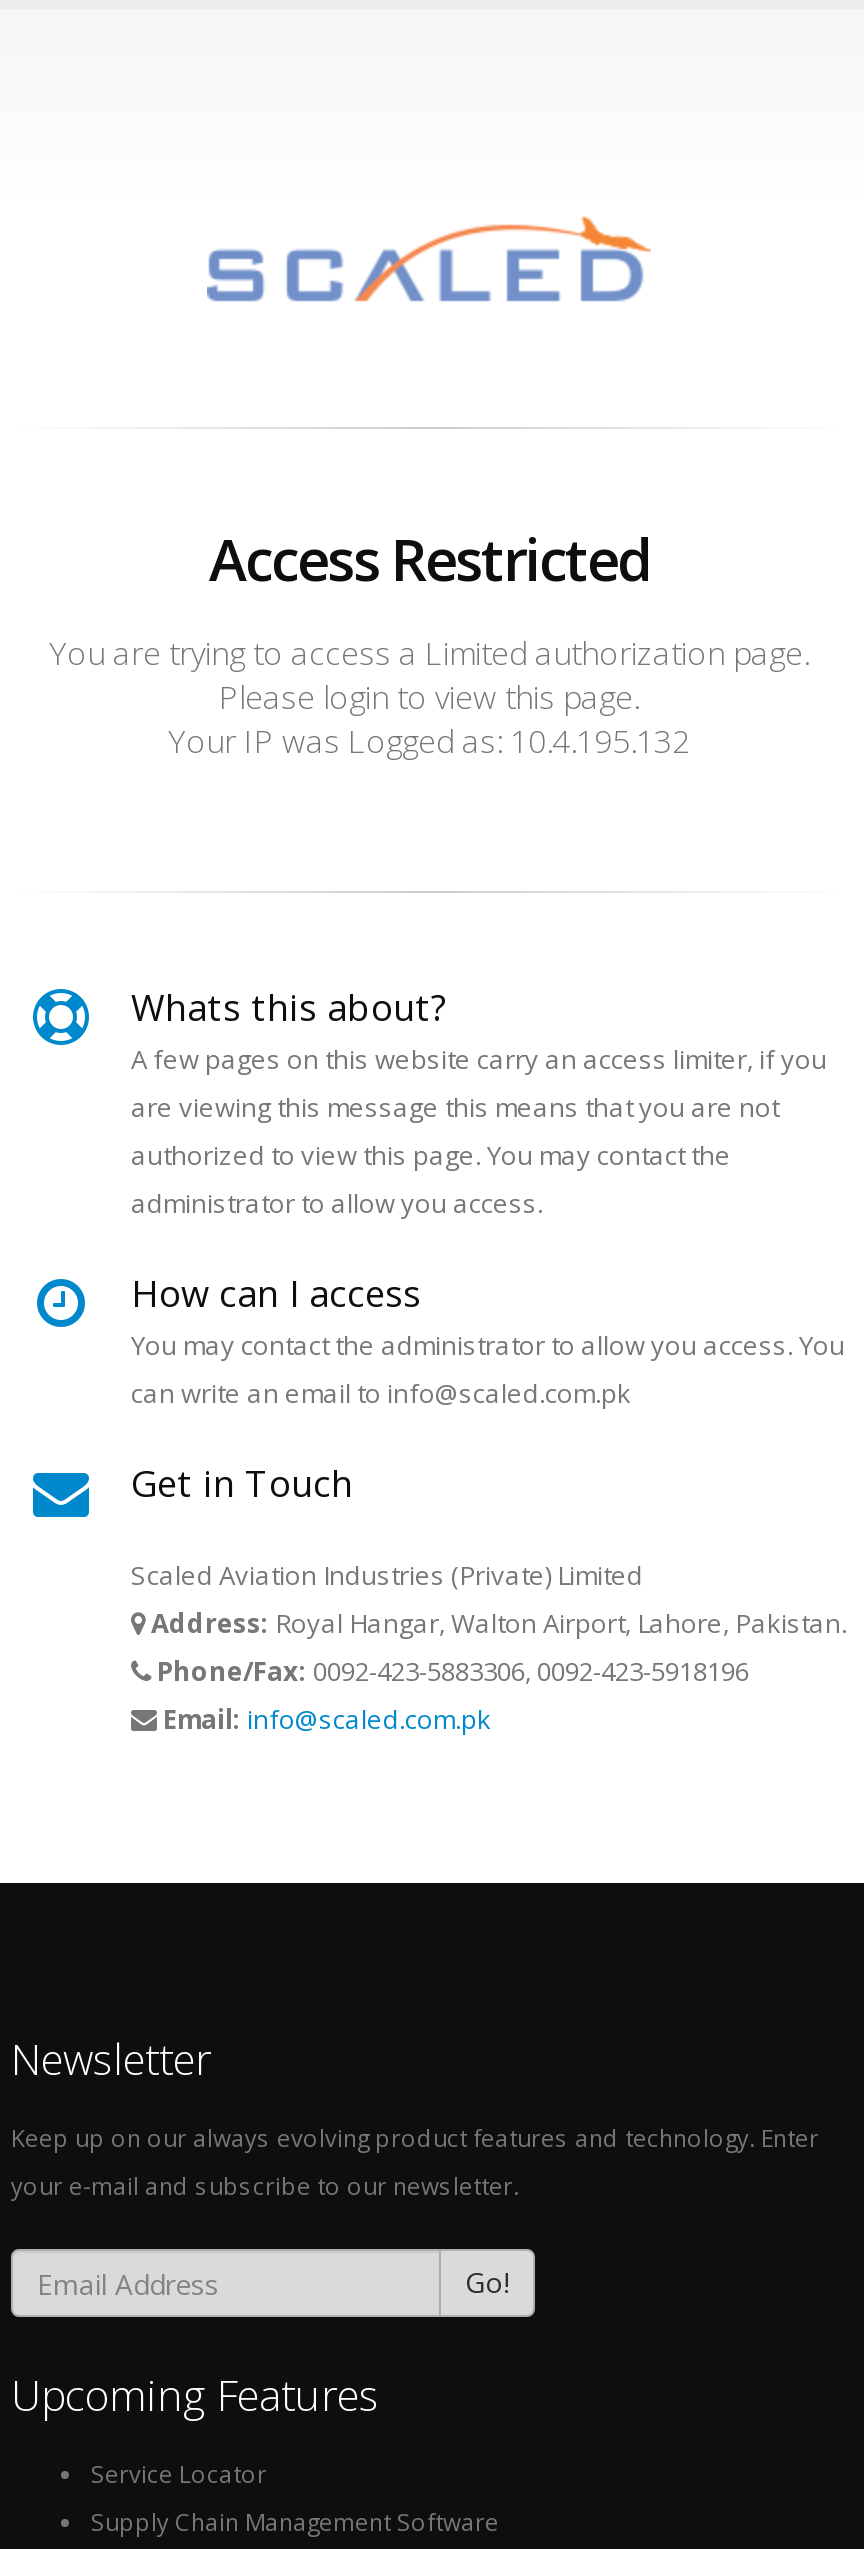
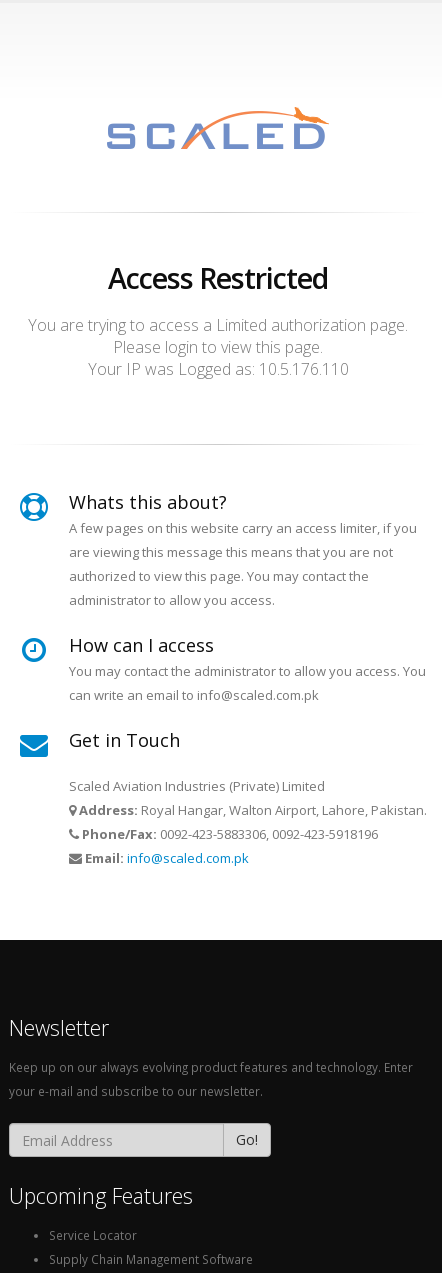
- Your IP was Logged as: 10.4.195.132
+ Your IP was Logged as: 10.5.176.110
